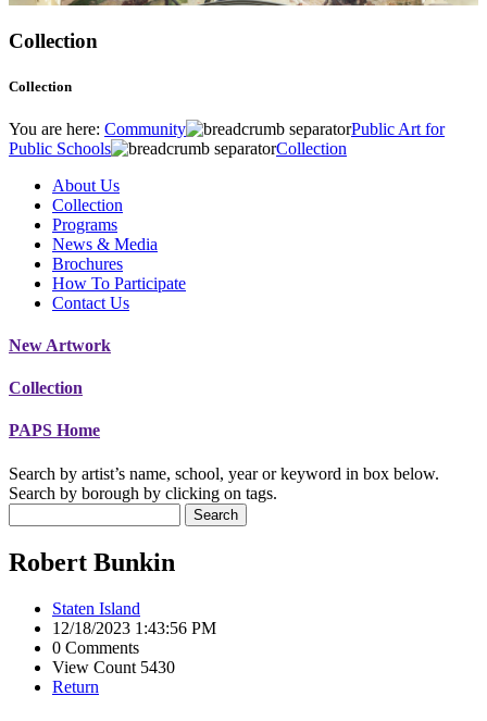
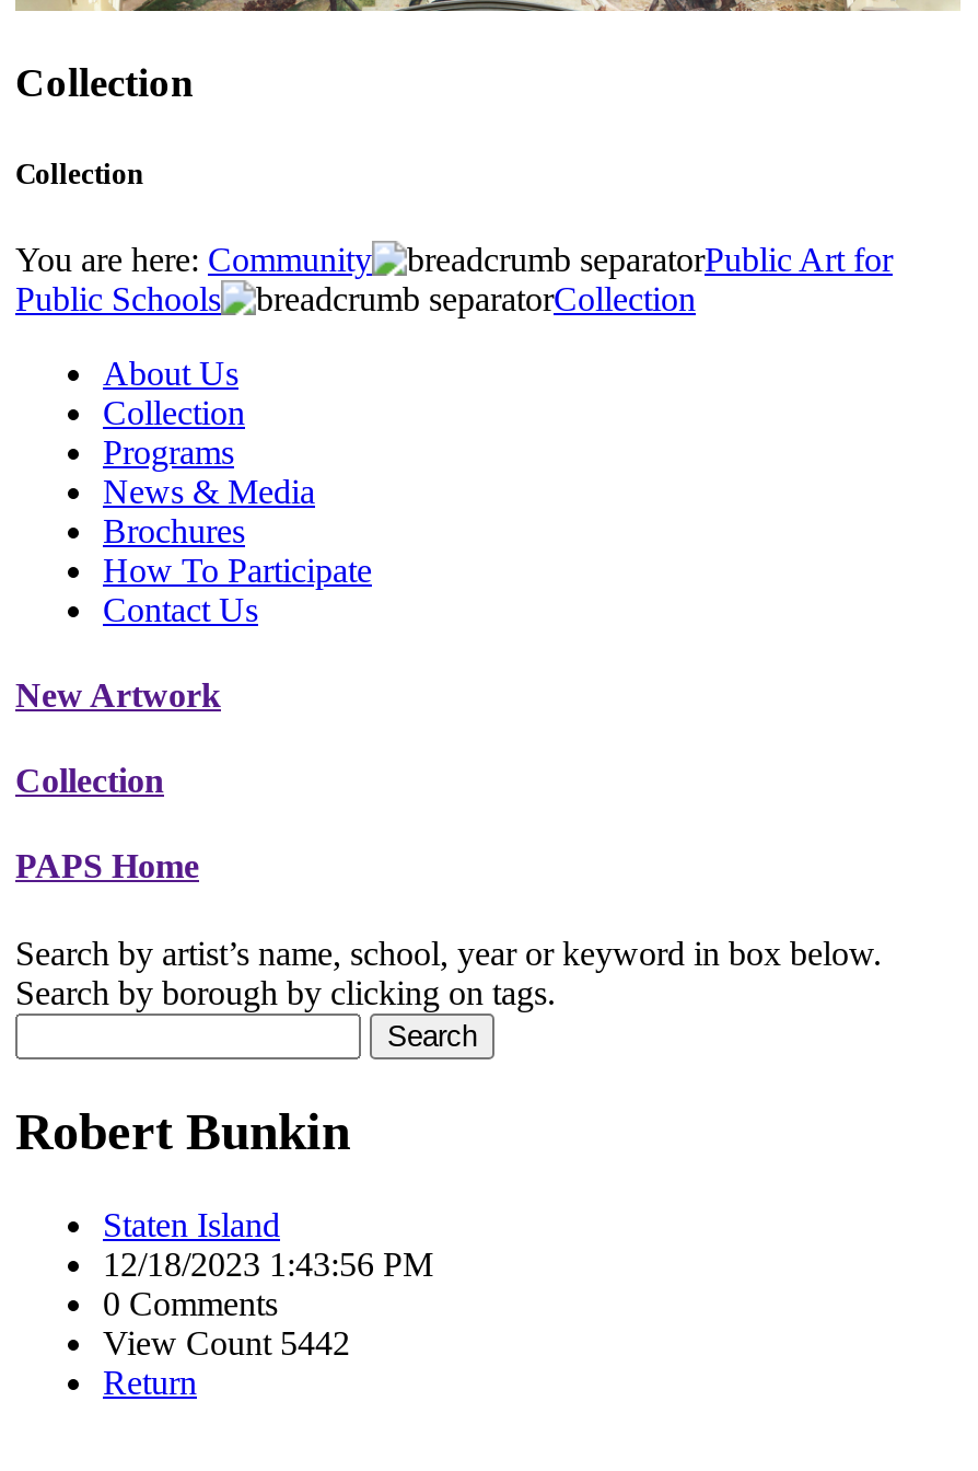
- View Count 5430
+ View Count 5442
